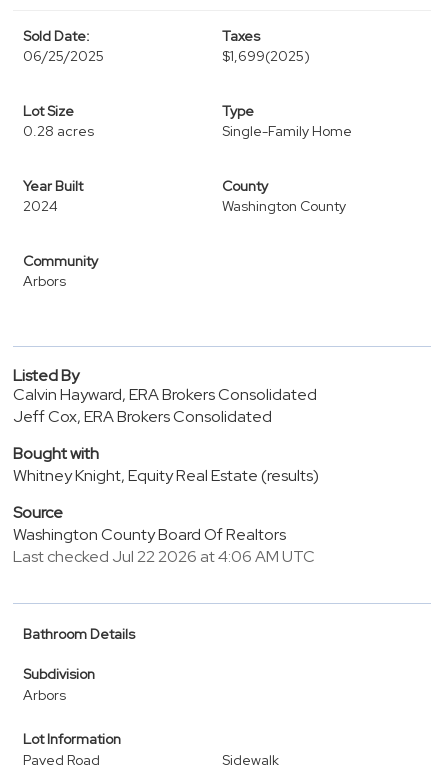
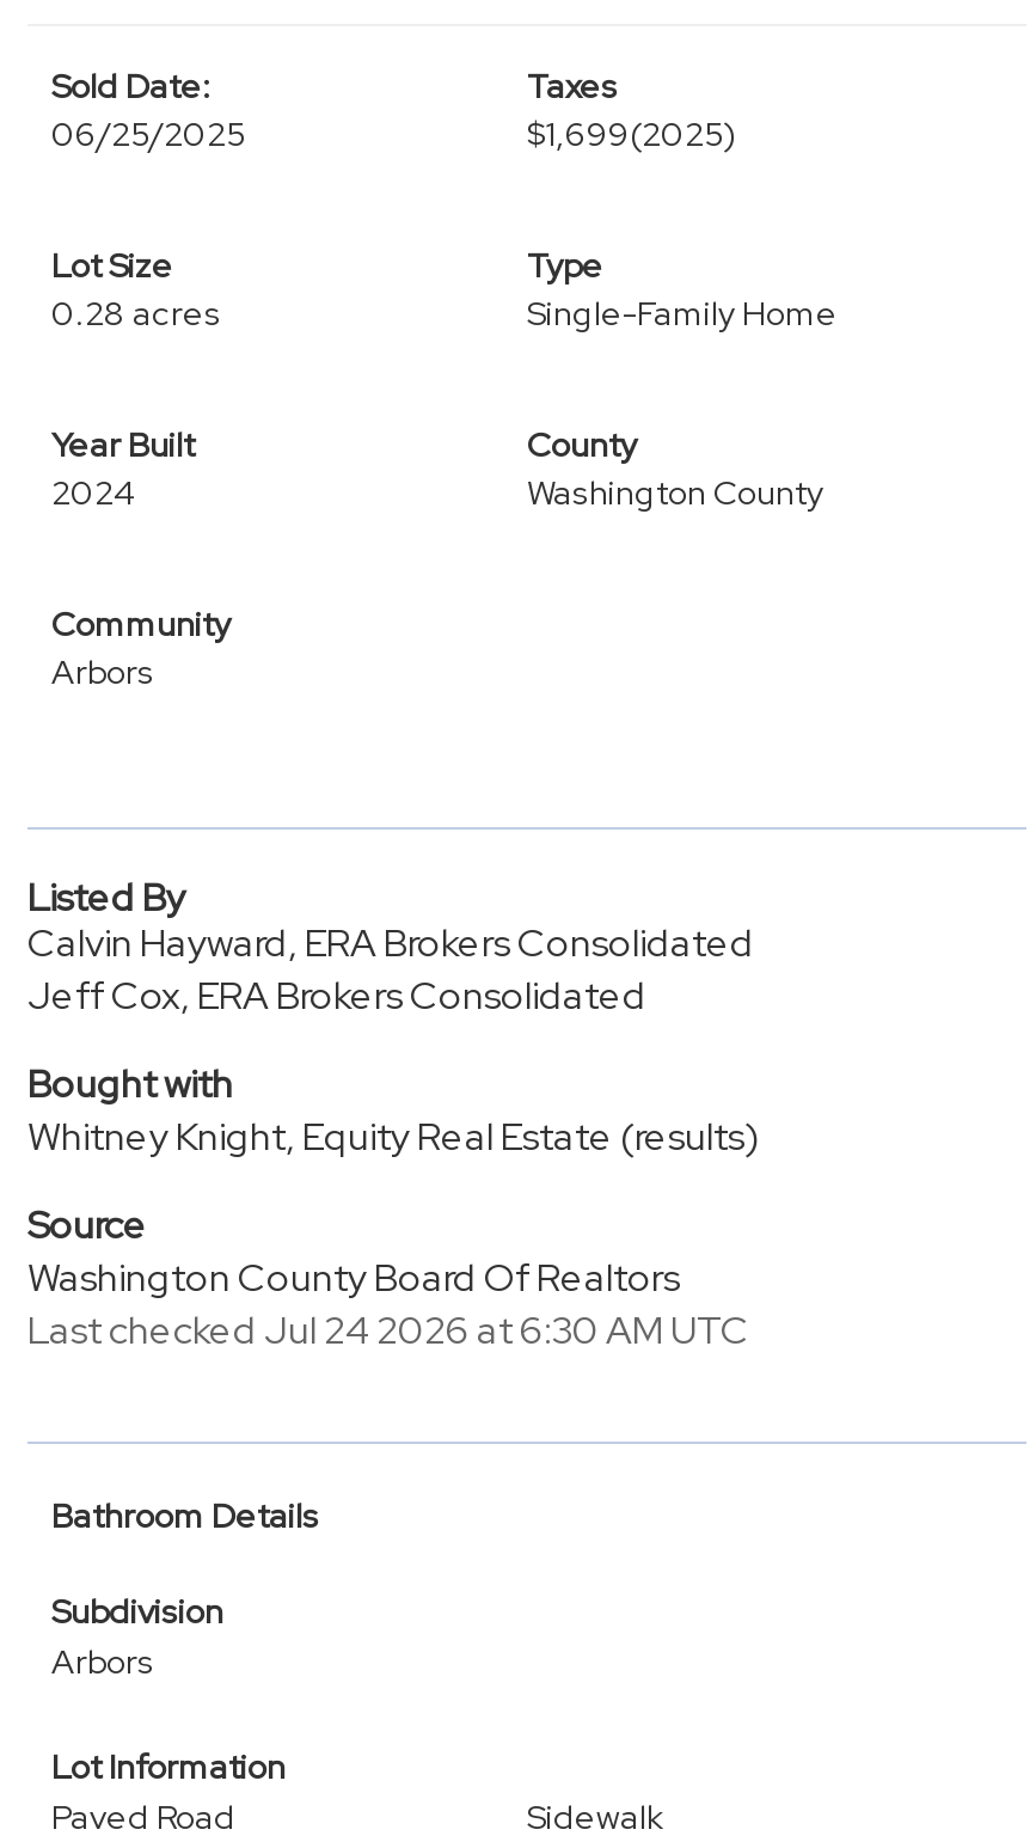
- Last checked Jul 22 2026 at 4:06 AM UTC
+ Last checked Jul 24 2026 at 6:30 AM UTC
